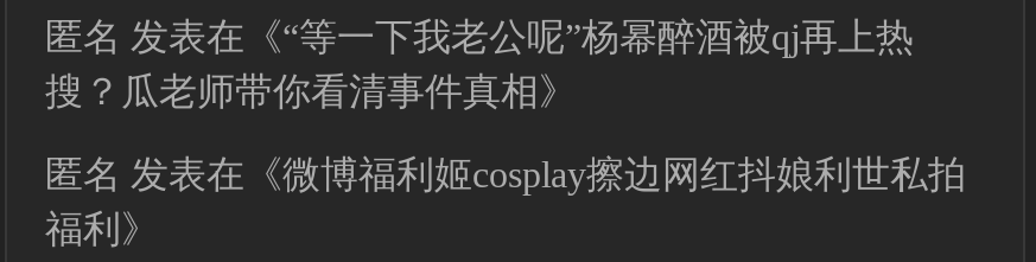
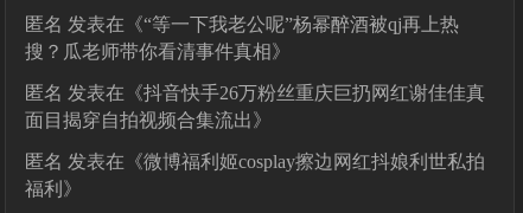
+ 匿名发表在《抖音快手26万粉丝重庆巨扔网红谢佳佳真
+ 面目揭穿自拍视频合集流出》
